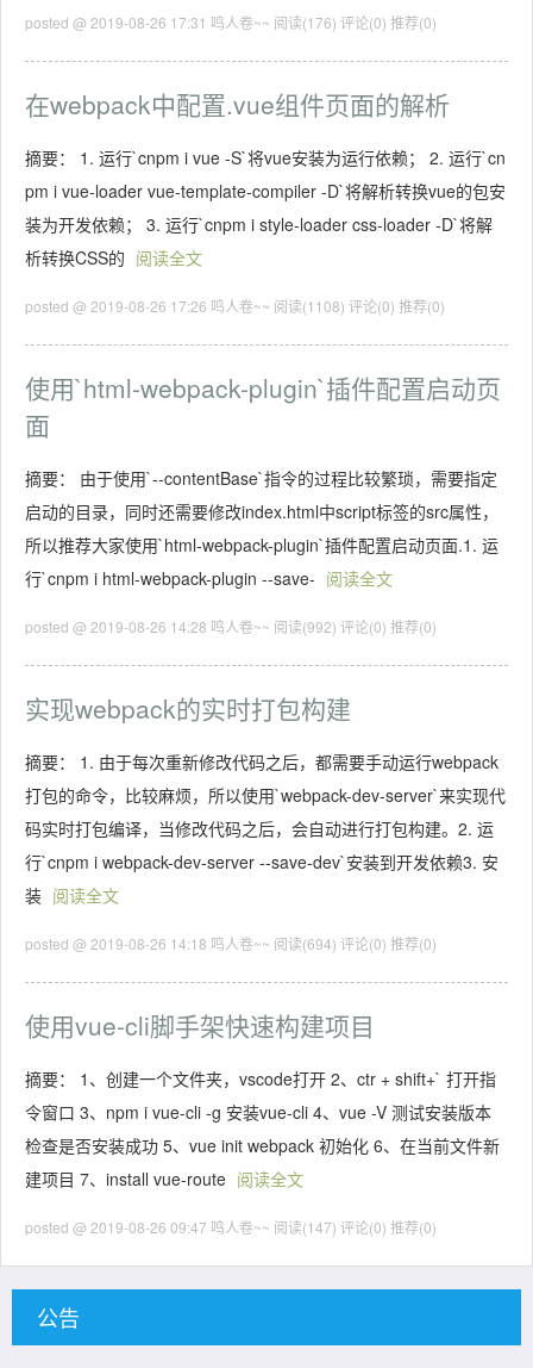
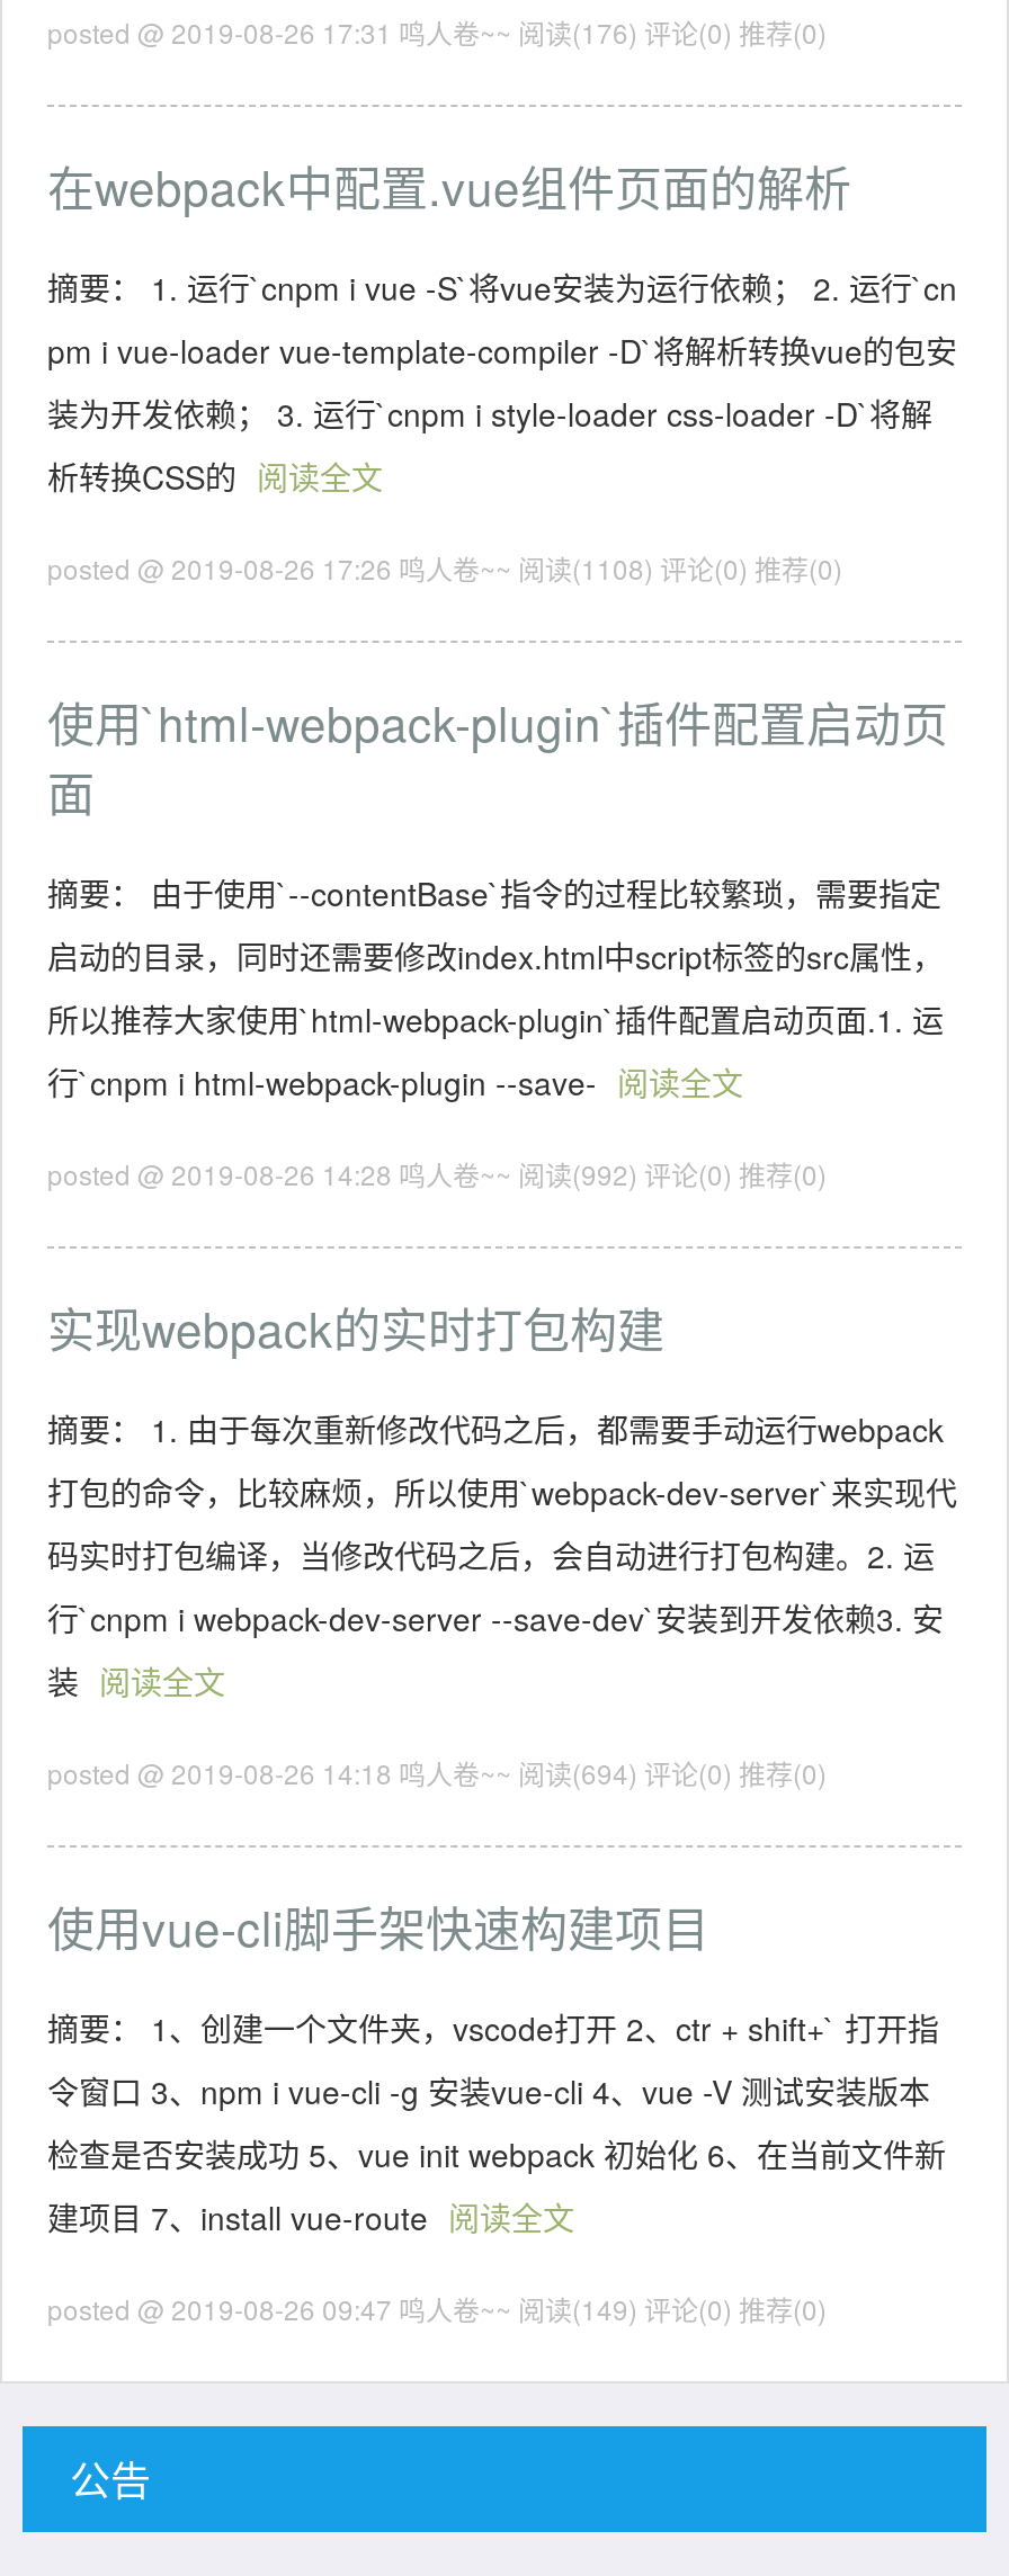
- posted @ 2019-08-26 09:47 鸣人卷~~阅读(147) 评论(0) 推荐(0)
+ posted @ 2019-08-26 09:47 鸣人卷~~阅读(149) 评论(0) 推荐(0)
